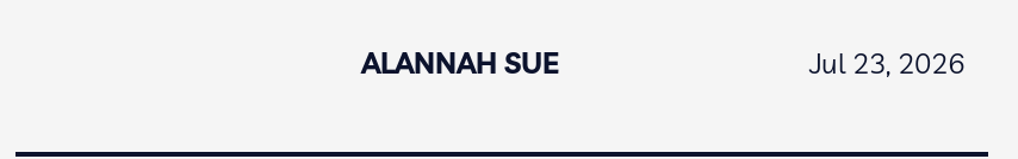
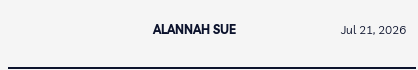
- Jul 23, 2026
+ Jul 21, 2026
